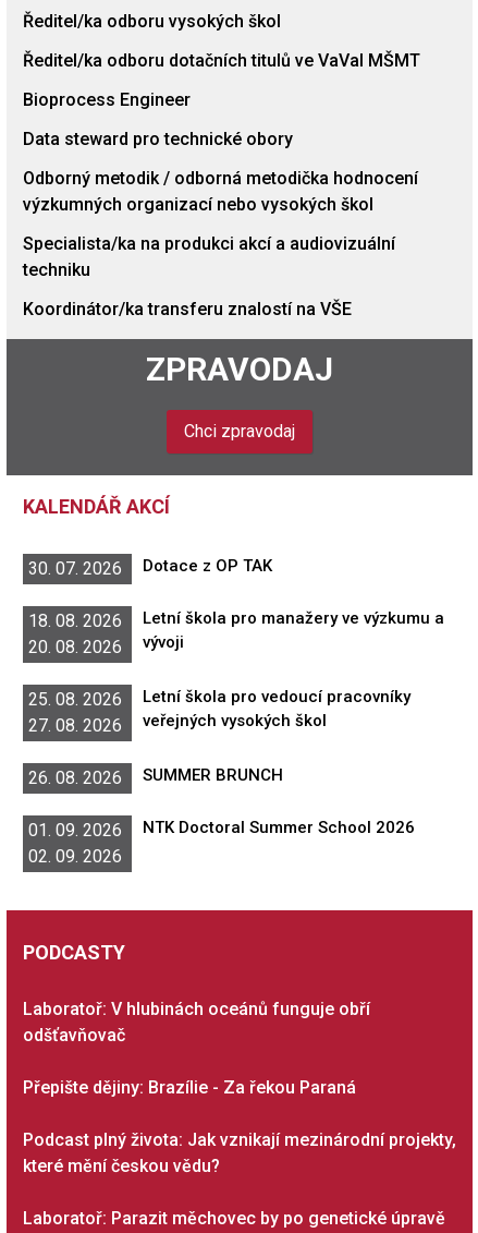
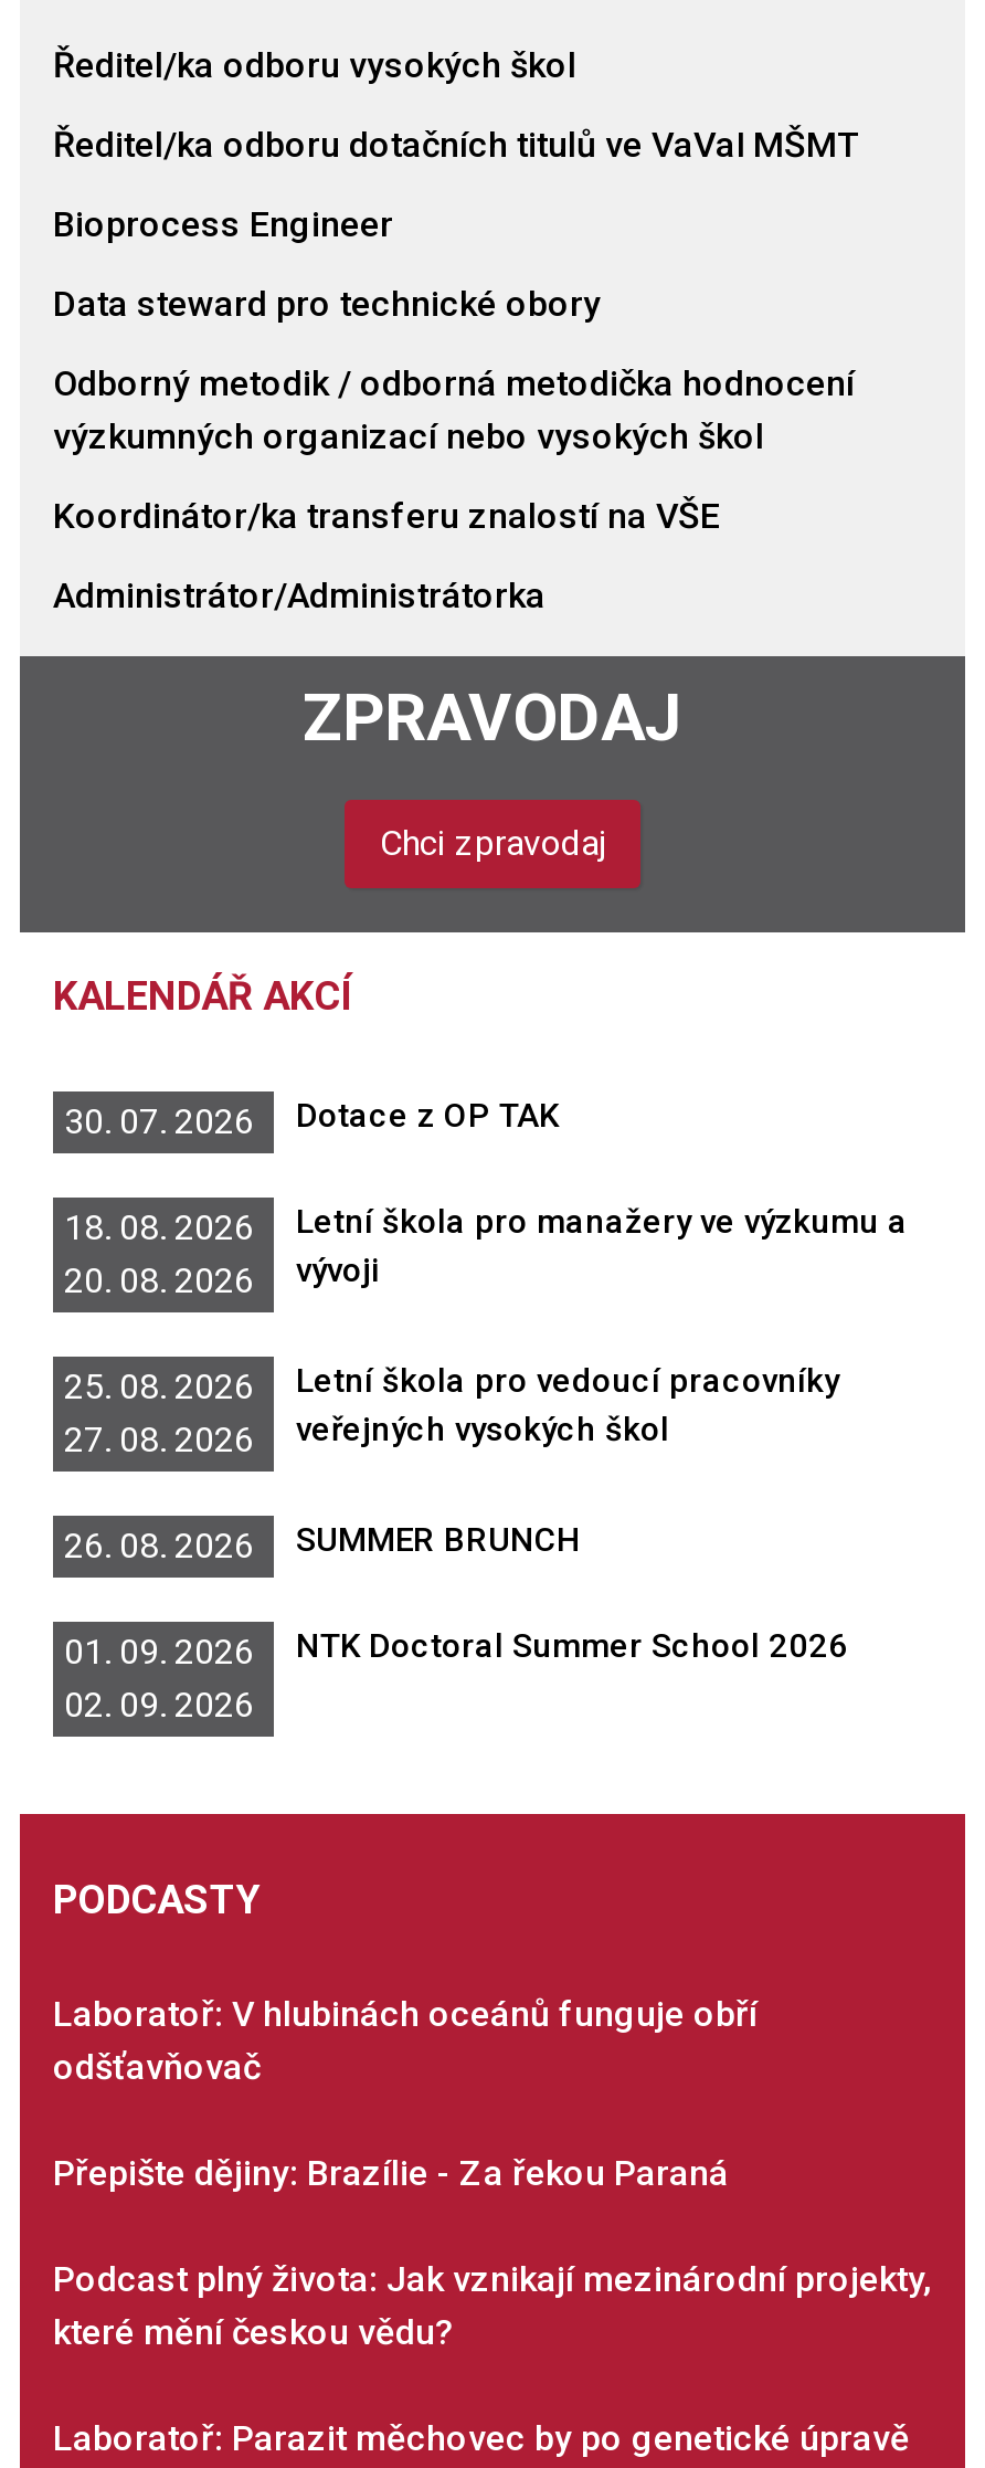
- Specialista/ka na produkci akcí a audiovizuální
- techniku

moved up: Koordinátor/ka transferu znalostí na VŠE

+ Administrátor/Administrátorka
